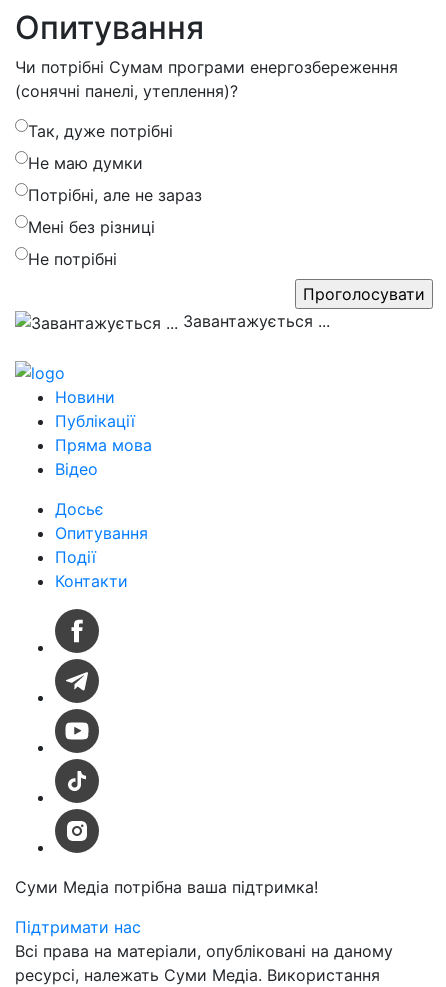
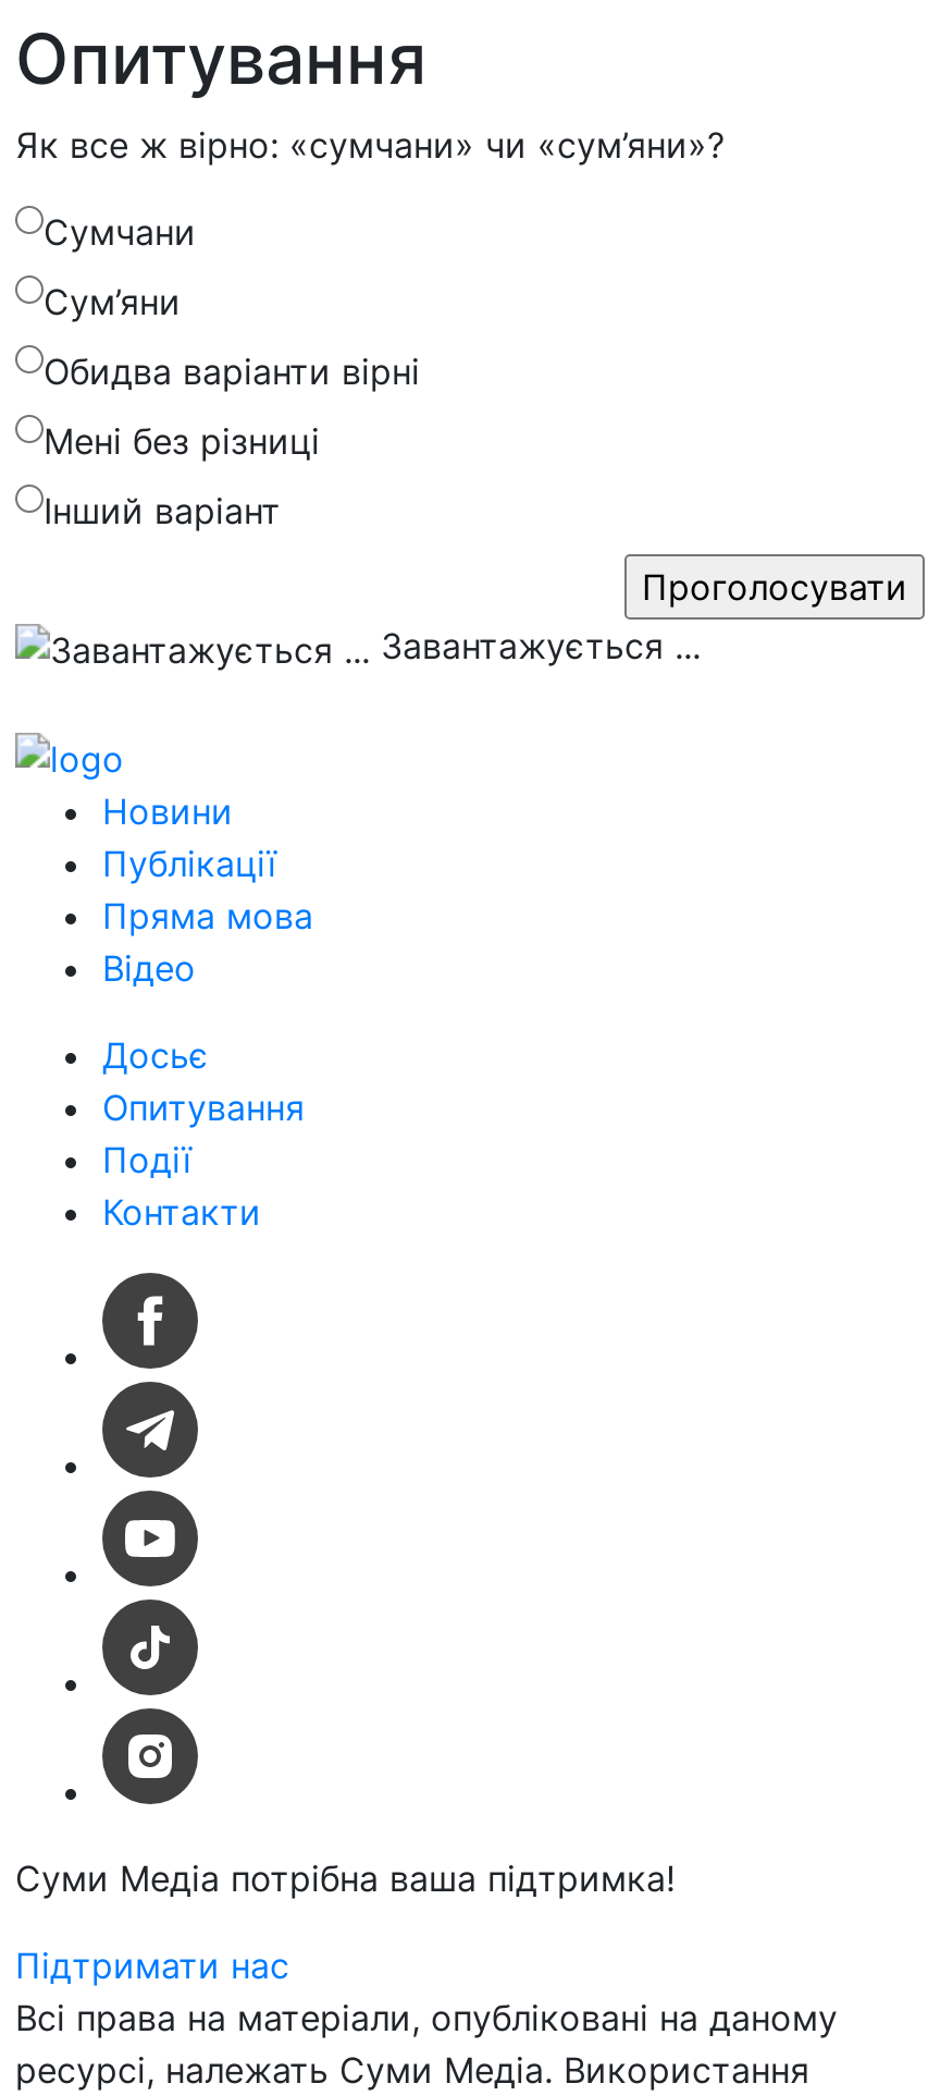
- Чи потрібні Сумам програми енергозбереження
- (сонячні панелі, утеплення)?
+ Як все ж вірно: «сумчани» чи «сум’яни»?

- Так, дуже потрібні
+ Сумчани

- Не маю думки
+ Сум’яни

- Потрібні, але не зараз
+ Обидва варіанти вірні

- Не потрібні
+ Інший варіант
